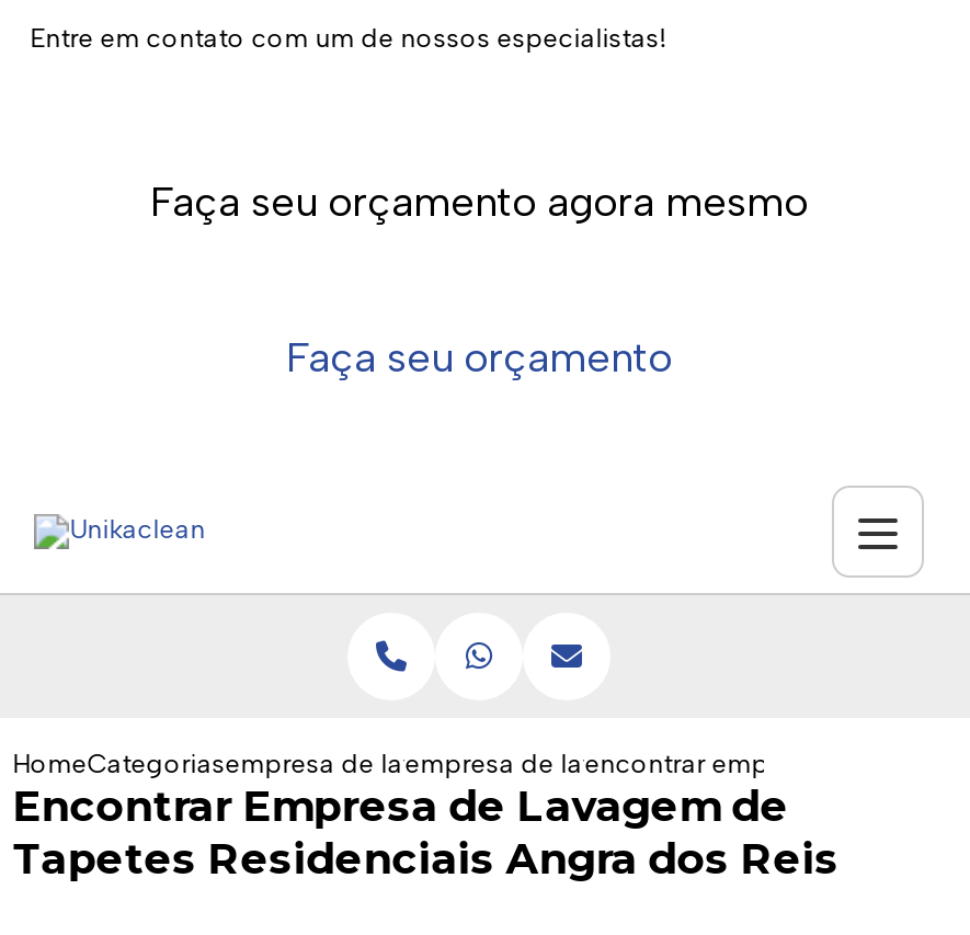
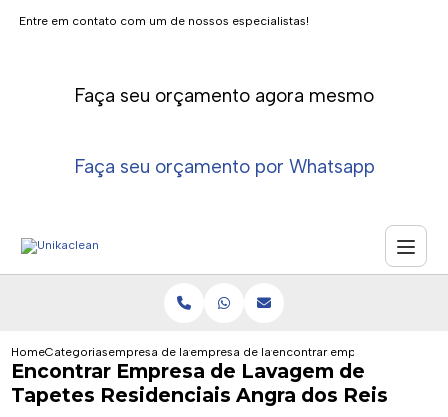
- Faça seu orçamento
+ Faça seu orçamento por Whatsapp
